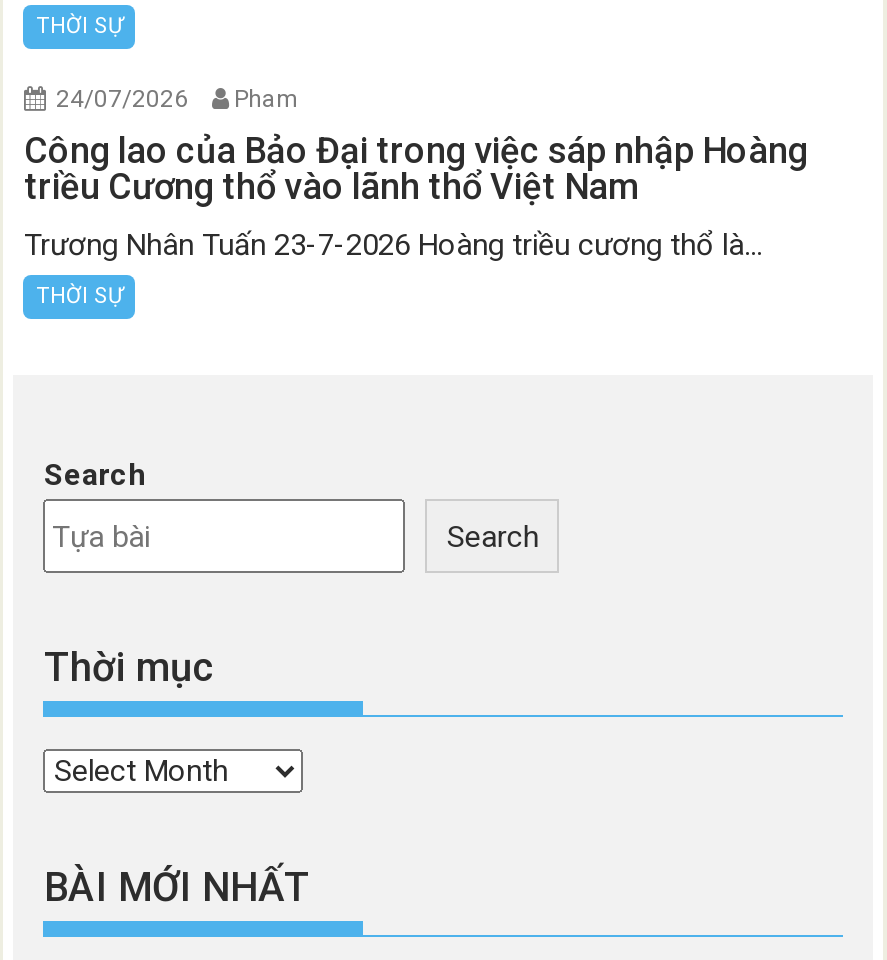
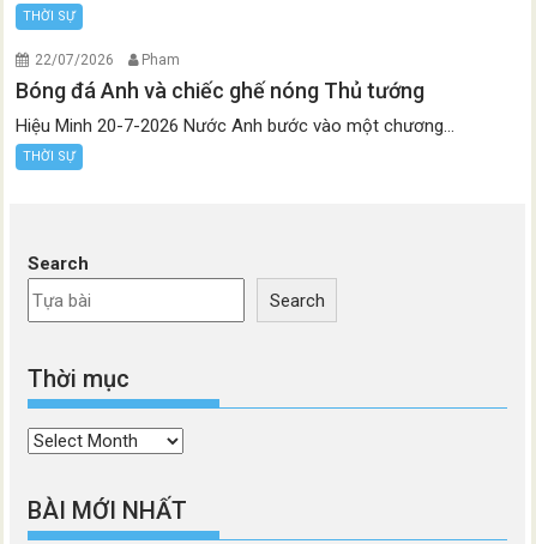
- 24/07/2026 Pham
+ 22/07/2026 Pham

- Công lao của Bảo Đại trong việc sáp nhập Hoàng
- triều Cương thổ vào lãnh thổ Việt Nam
+ Bóng đá Anh và chiếc ghế nóng Thủ tướng

- Trương Nhân Tuấn 23-7-2026 Hoàng triều cương thổ là...
+ Hiệu Minh 20-7-2026 Nước Anh bước vào một chương...
